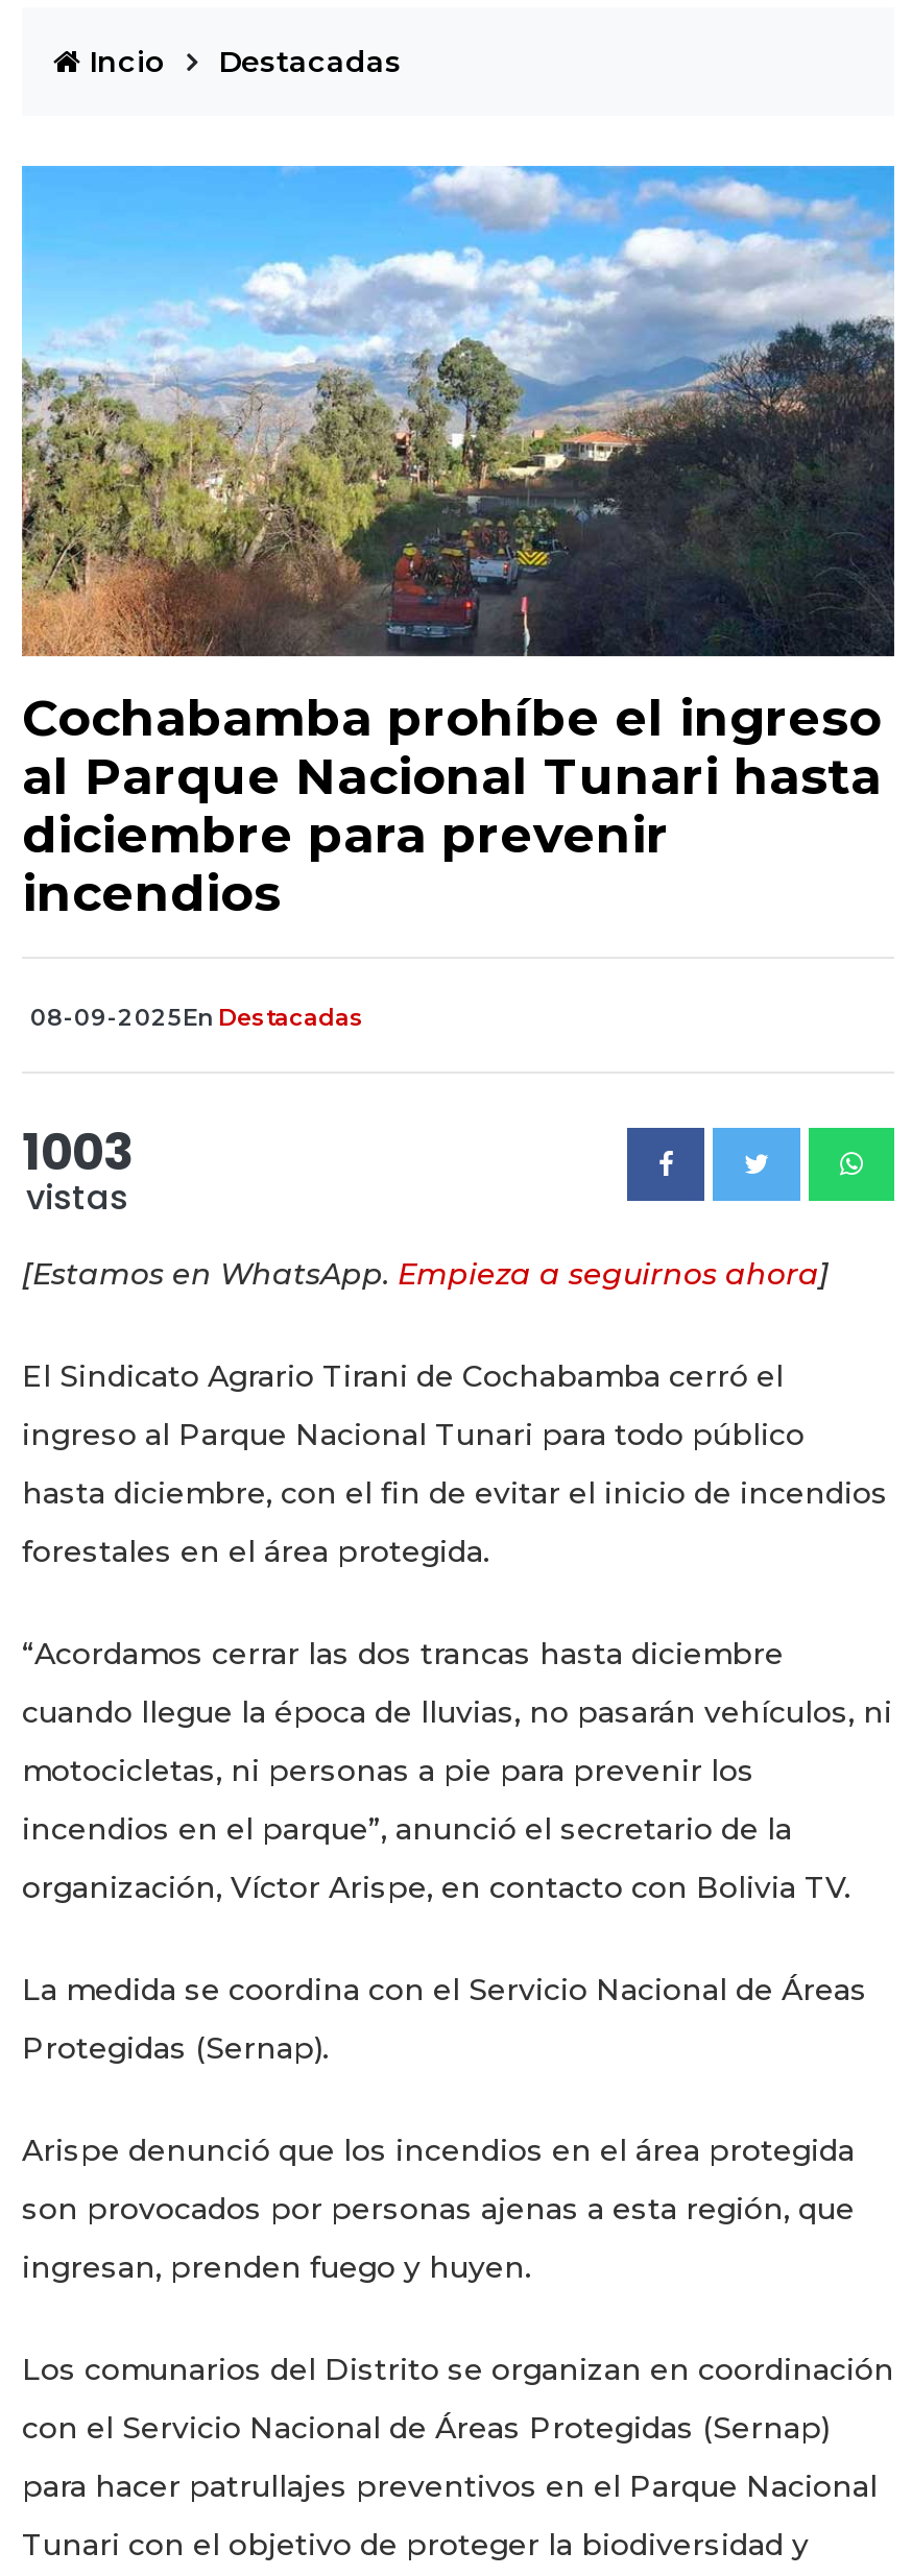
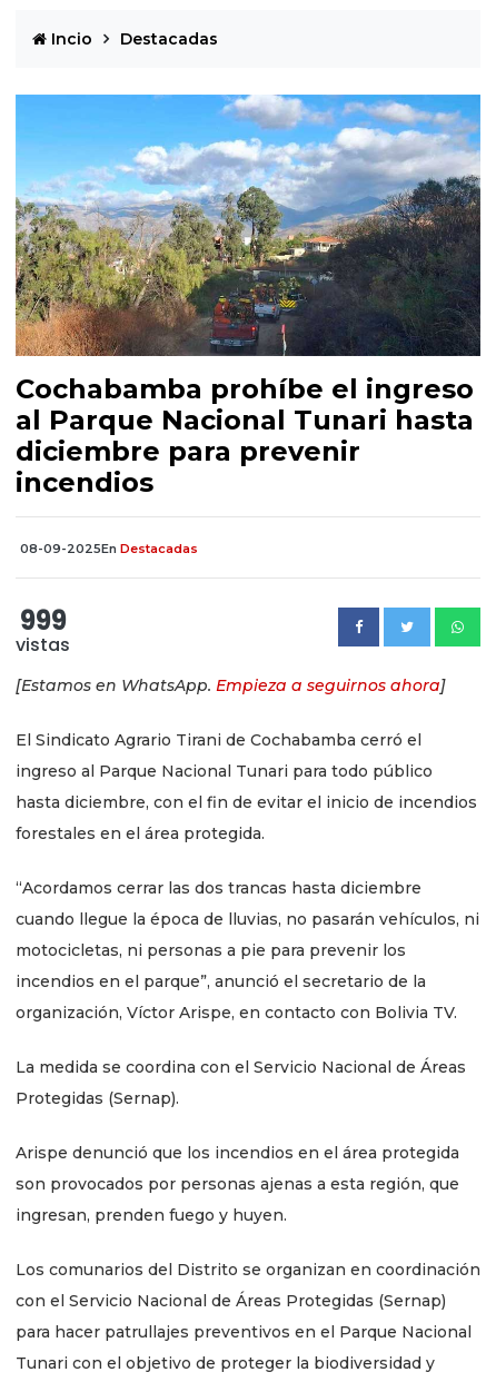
- 1003
+ 999
